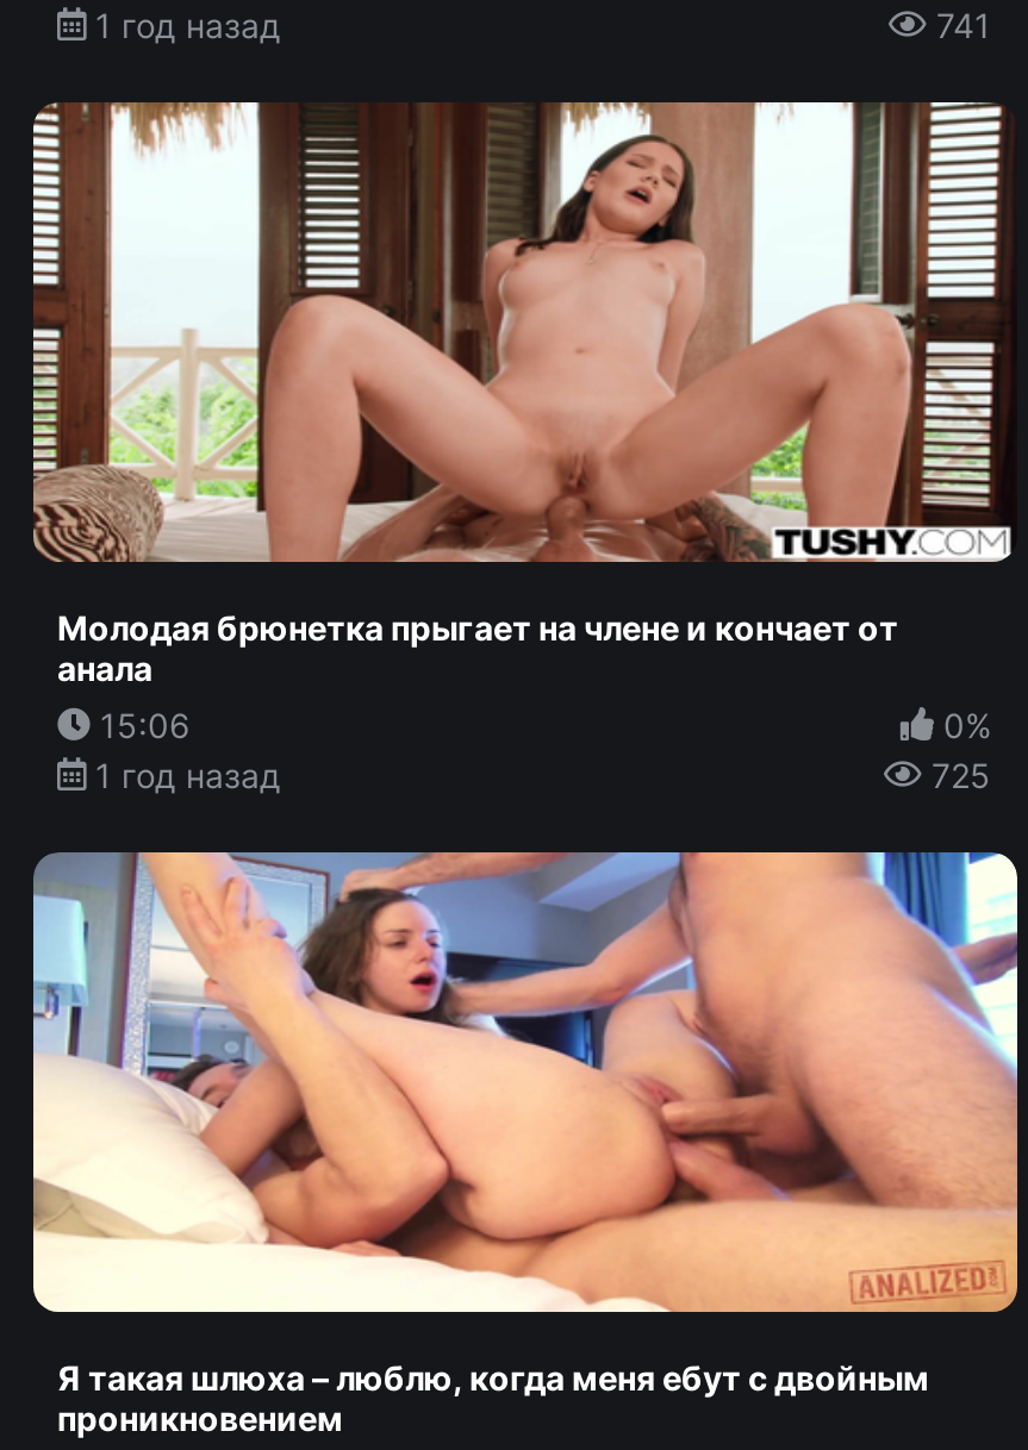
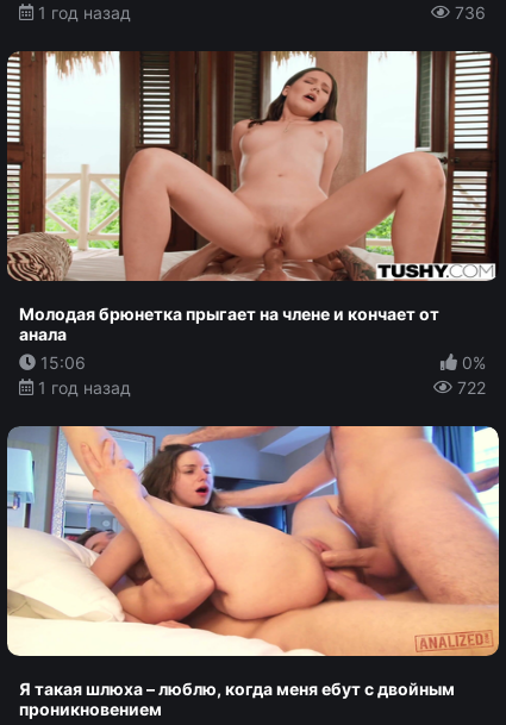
- 741
+ 736

- 725
+ 722
